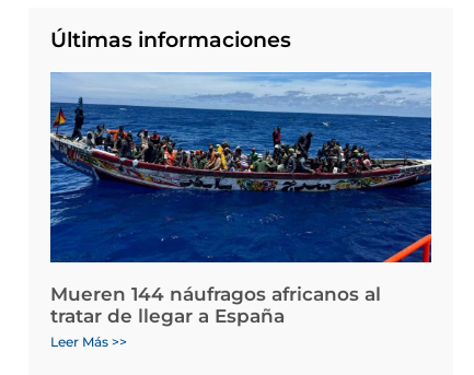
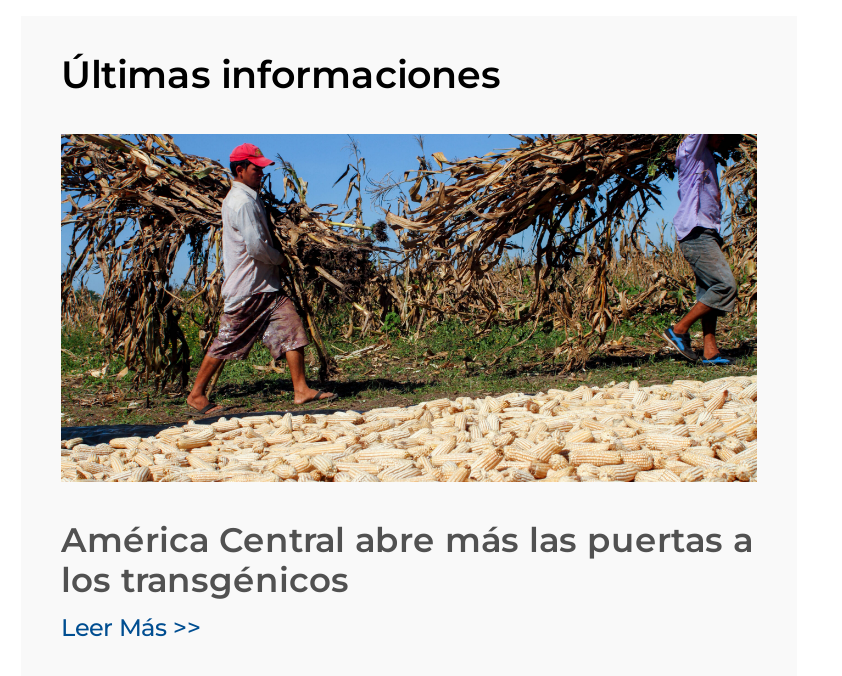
- [image]
- Mueren 144 náufragos africanos al
- tratar de llegar a España
+ [image]
+ América Central abre más las puertas a
+ los transgénicos
